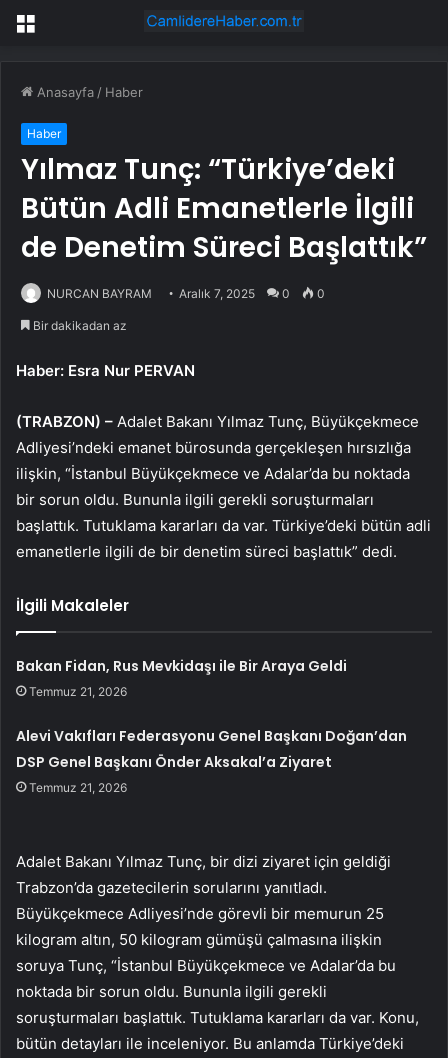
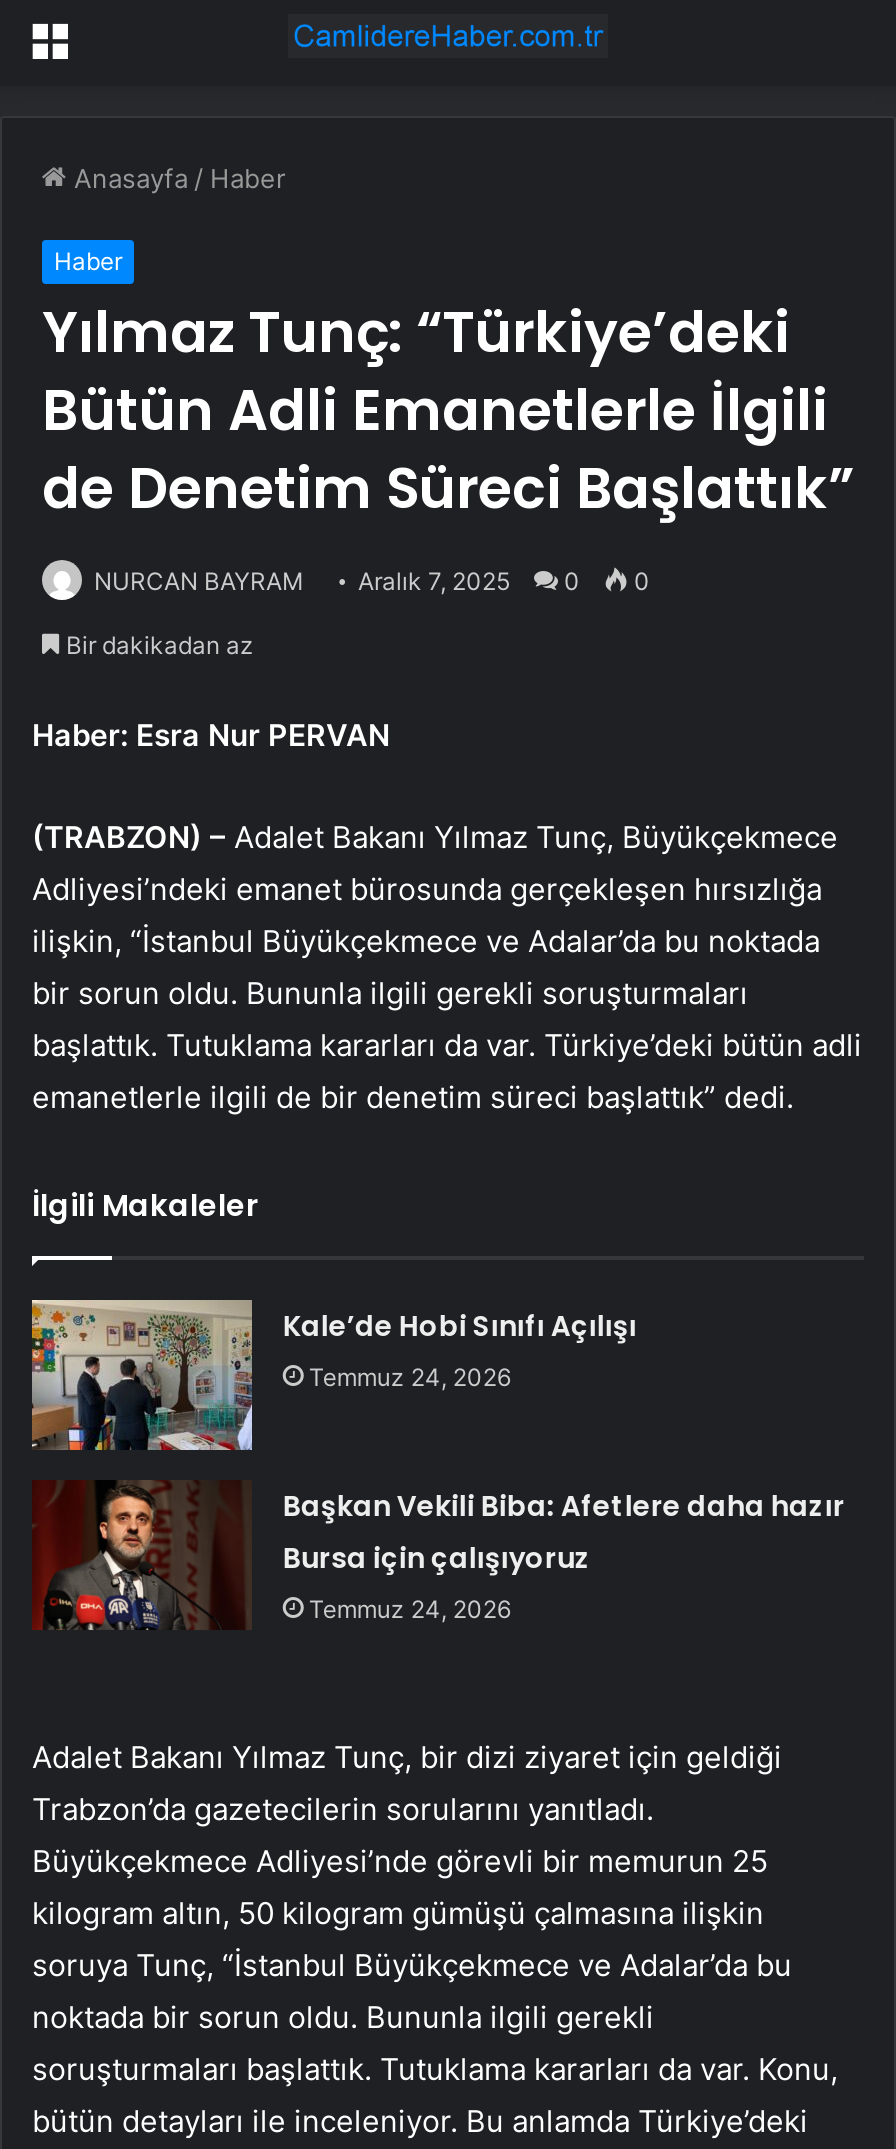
- Bakan Fidan, Rus Mevkidaşı ile Bir Araya Geldi
- Temmuz 21, 2026
+ Kale’de Hobi Sınıfı Açılışı
+ Temmuz 24, 2026

- Alevi Vakıfları Federasyonu Genel Başkanı Doğan’dan
- DSP Genel Başkanı Önder Aksakal’a Ziyaret
- Temmuz 21, 2026
+ Başkan Vekili Biba: Afetlere daha hazır
+ Bursa için çalışıyoruz
+ Temmuz 24, 2026
